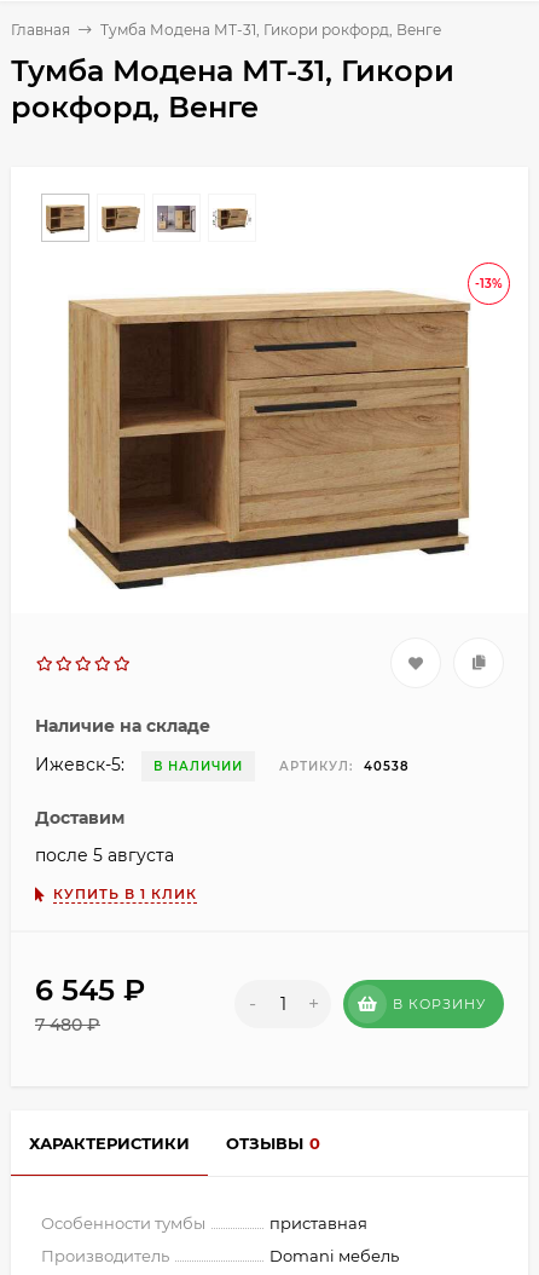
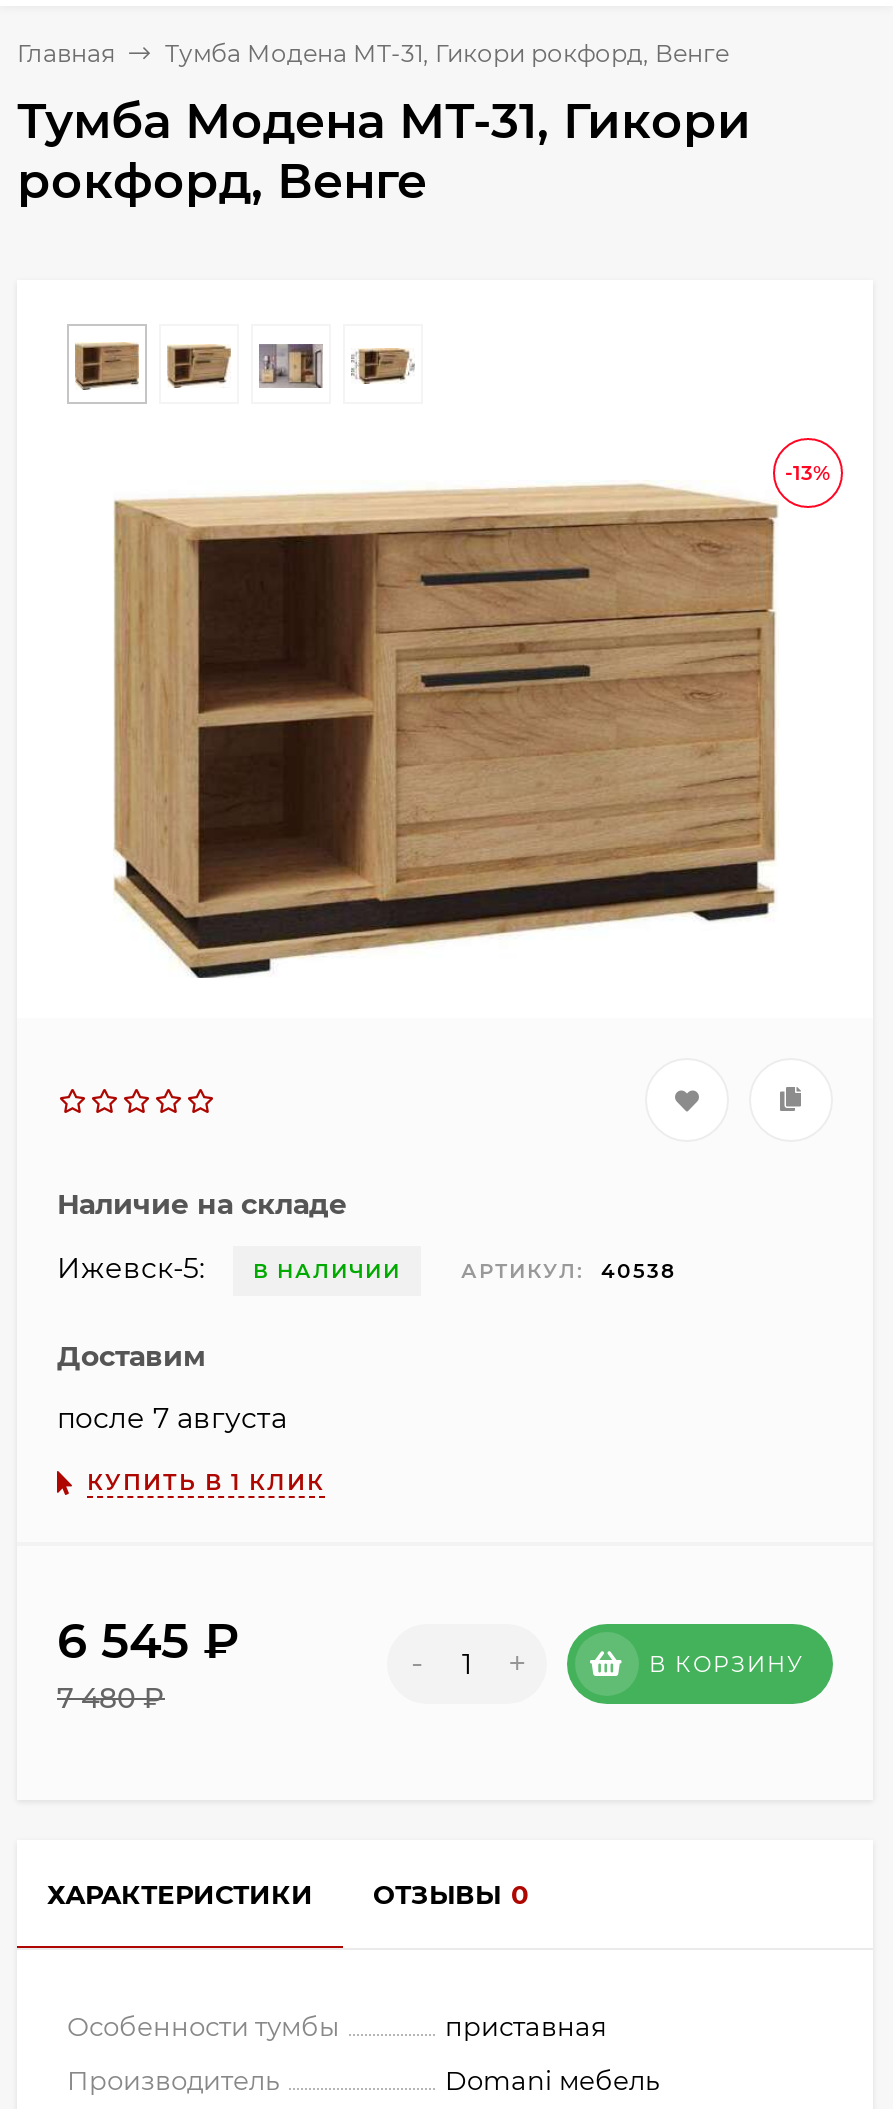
- после 5 августа
+ после 7 августа
